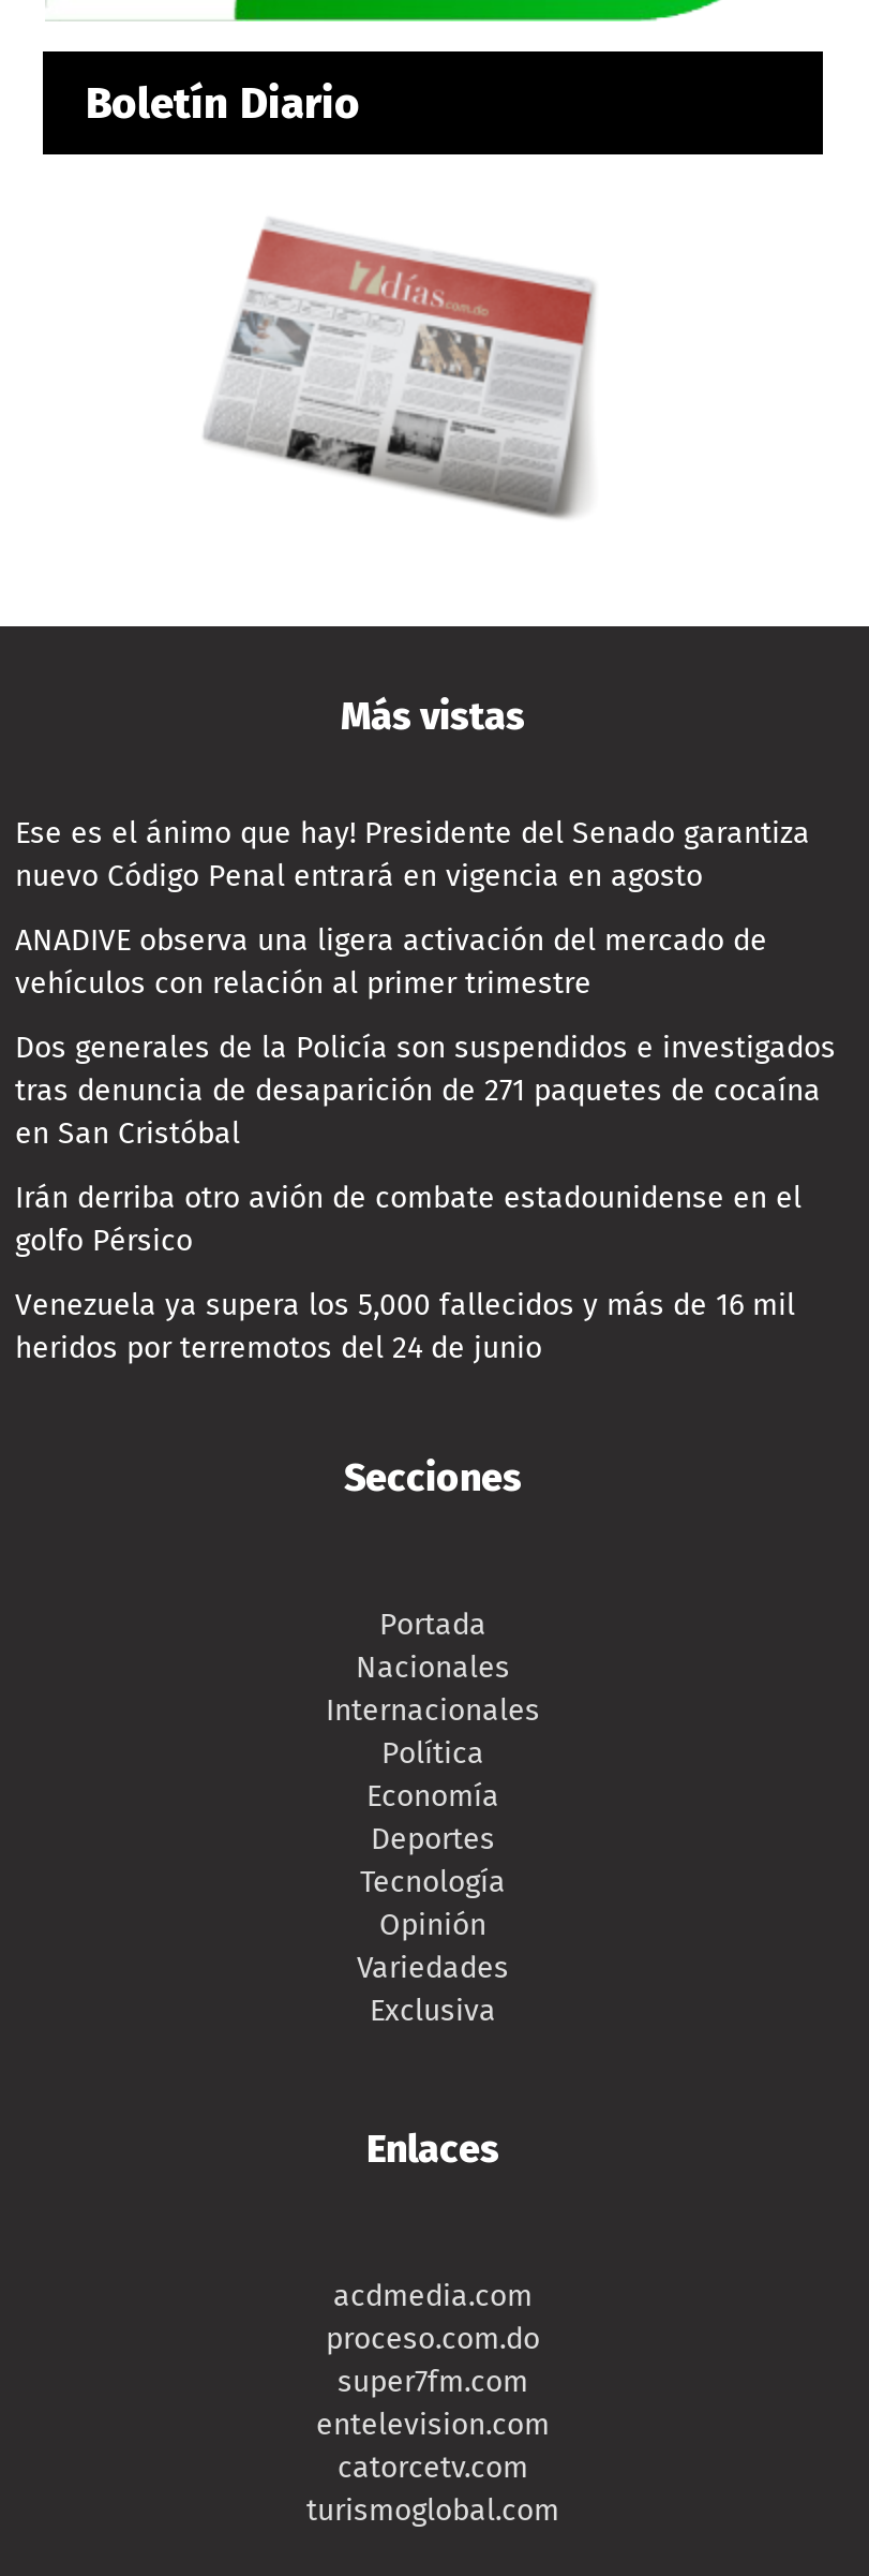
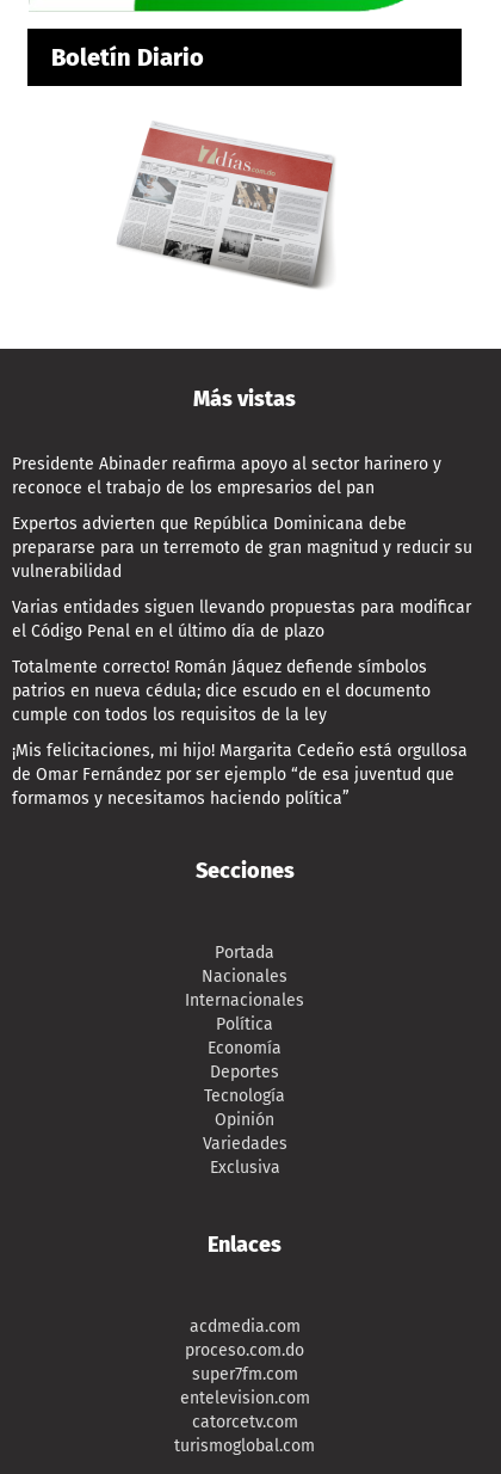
- Ese es el ánimo que hay! Presidente del Senado garantiza
- nuevo Código Penal entrará en vigencia en agosto
+ Presidente Abinader reafirma apoyo al sector harinero y
+ reconoce el trabajo de los empresarios del pan

- ANADIVE observa una ligera activación del mercado de
- vehículos con relación al primer trimestre
+ Expertos advierten que República Dominicana debe
+ prepararse para un terremoto de gran magnitud y reducir su
+ vulnerabilidad

- Dos generales de la Policía son suspendidos e investigados
- tras denuncia de desaparición de 271 paquetes de cocaína
- en San Cristóbal
+ Varias entidades siguen llevando propuestas para modificar
+ el Código Penal en el último día de plazo

- Irán derriba otro avión de combate estadounidense en el
- golfo Pérsico
+ Totalmente correcto! Román Jáquez defiende símbolos
+ patrios en nueva cédula; dice escudo en el documento
+ cumple con todos los requisitos de la ley

- Venezuela ya supera los 5,000 fallecidos y más de 16 mil
- heridos por terremotos del 24 de junio
+ ¡Mis felicitaciones, mi hijo! Margarita Cedeño está orgullosa
+ de Omar Fernández por ser ejemplo “de esa juventud que
+ formamos y necesitamos haciendo política”
